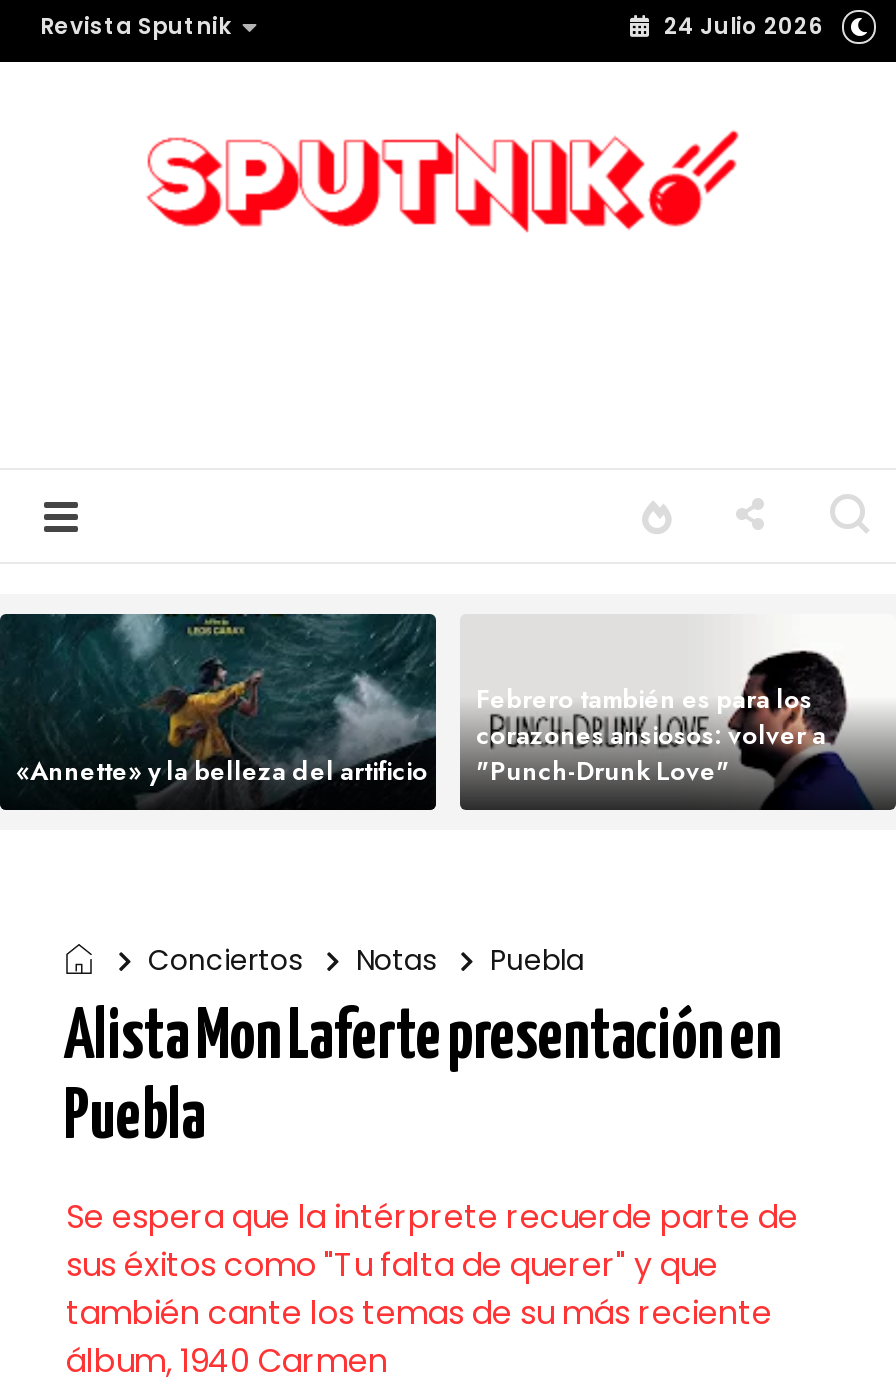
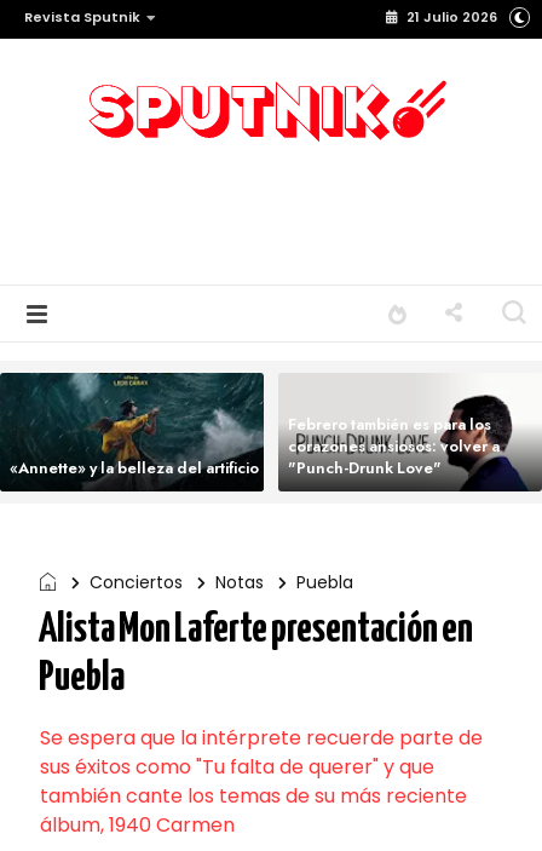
- 24 Julio 2026
+ 21 Julio 2026
